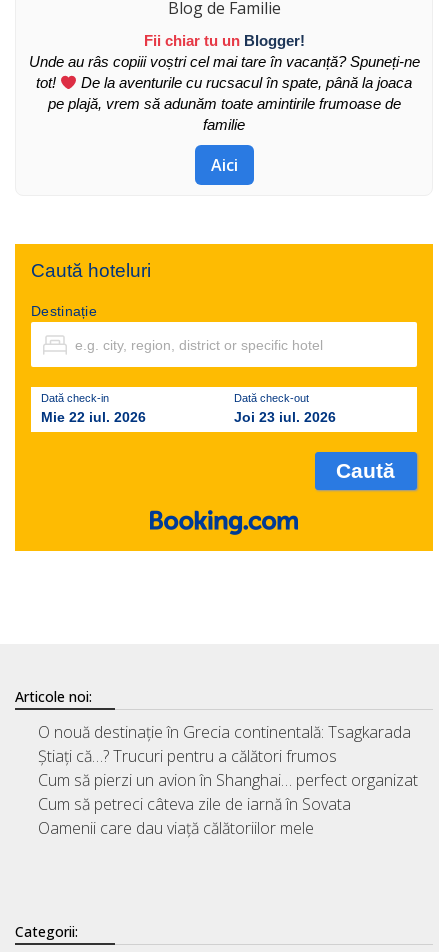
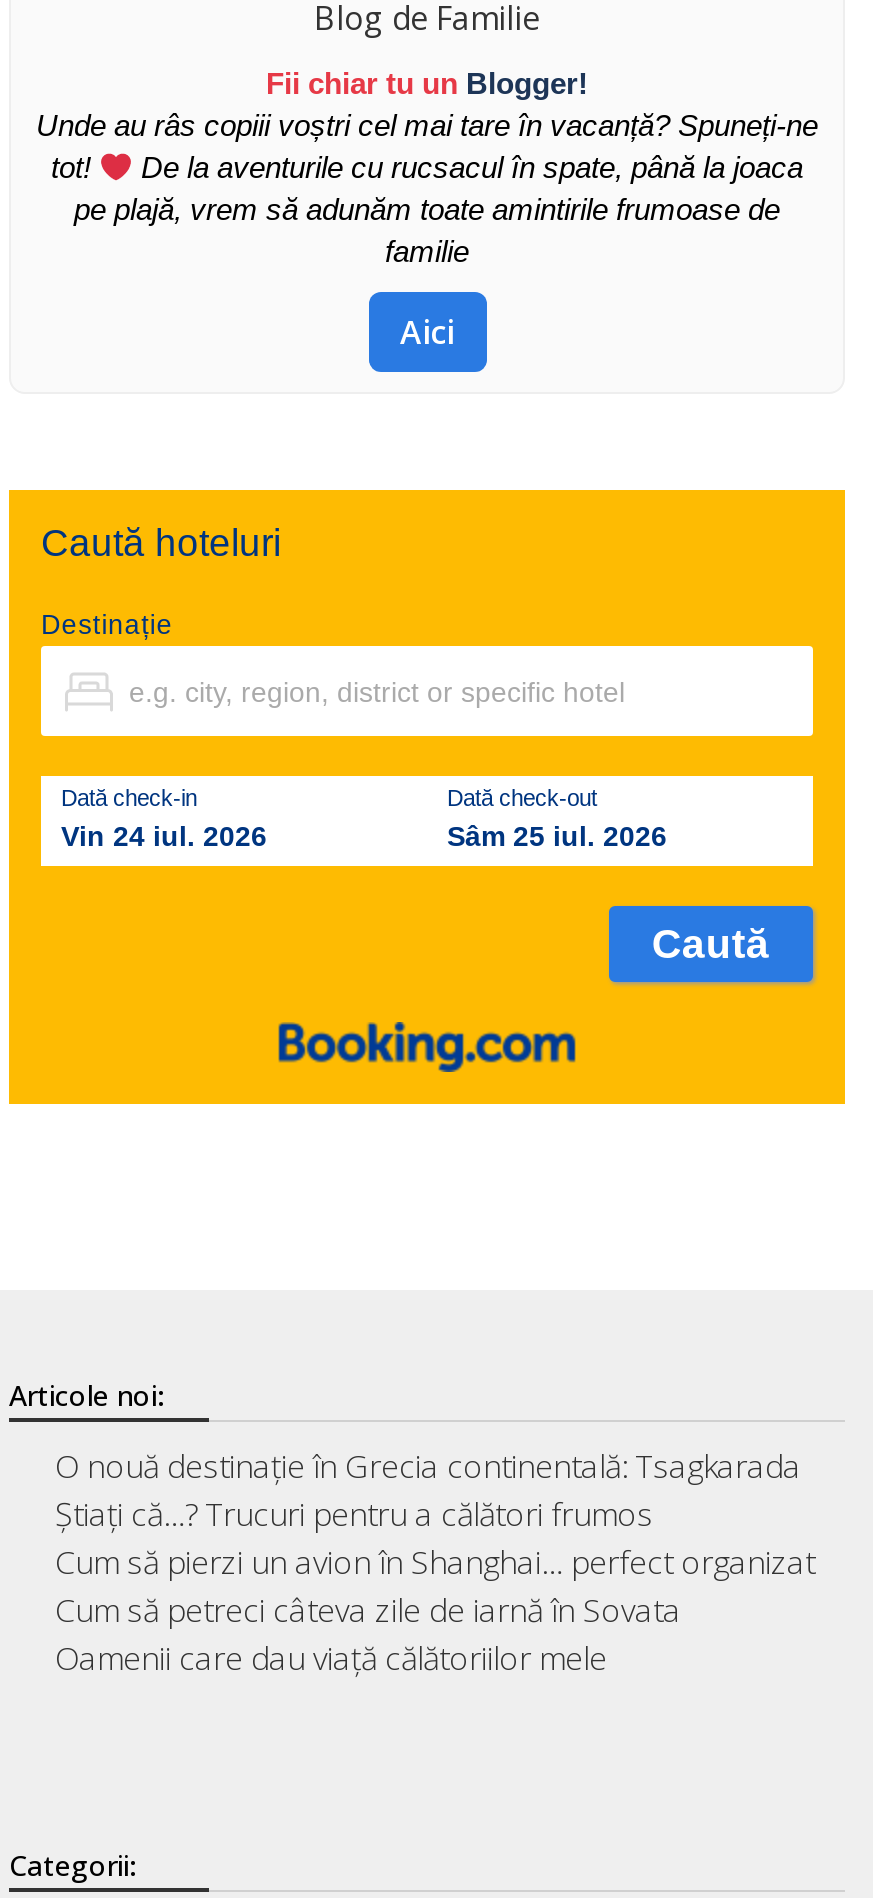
- Mie 22 iul. 2026
+ Vin 24 iul. 2026

- Joi 23 iul. 2026
+ Sâm 25 iul. 2026
